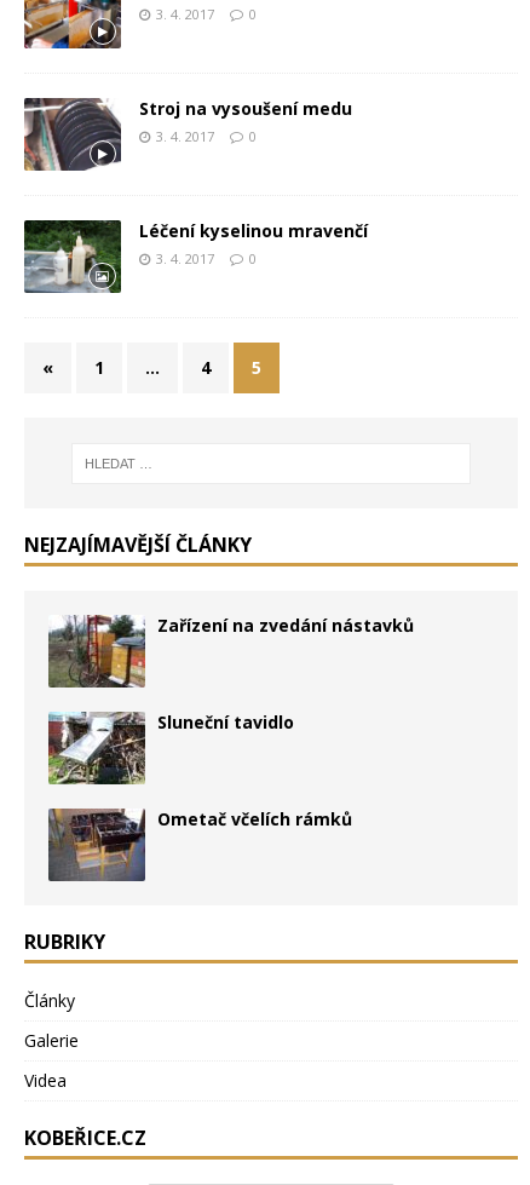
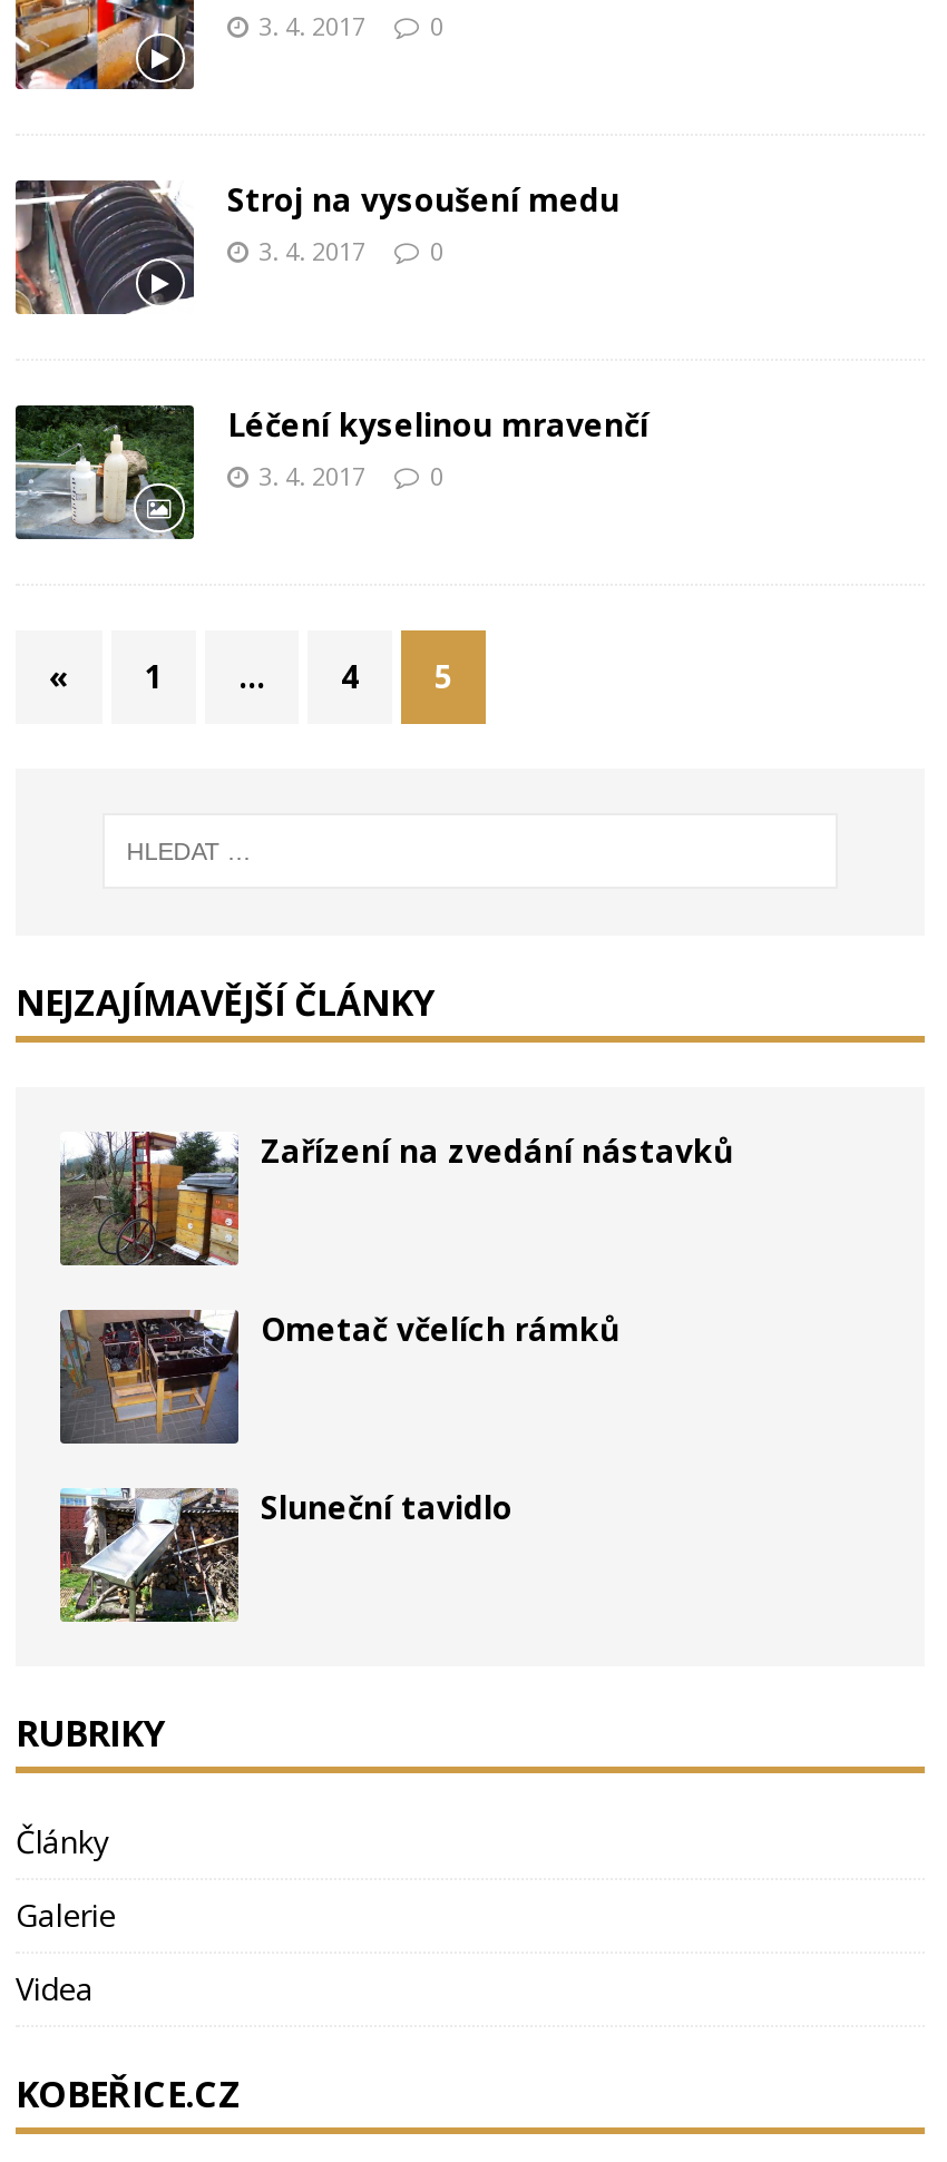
moved down: [image] | Sluneční tavidlo

moved up: [image] | Ometač včelích rámků
